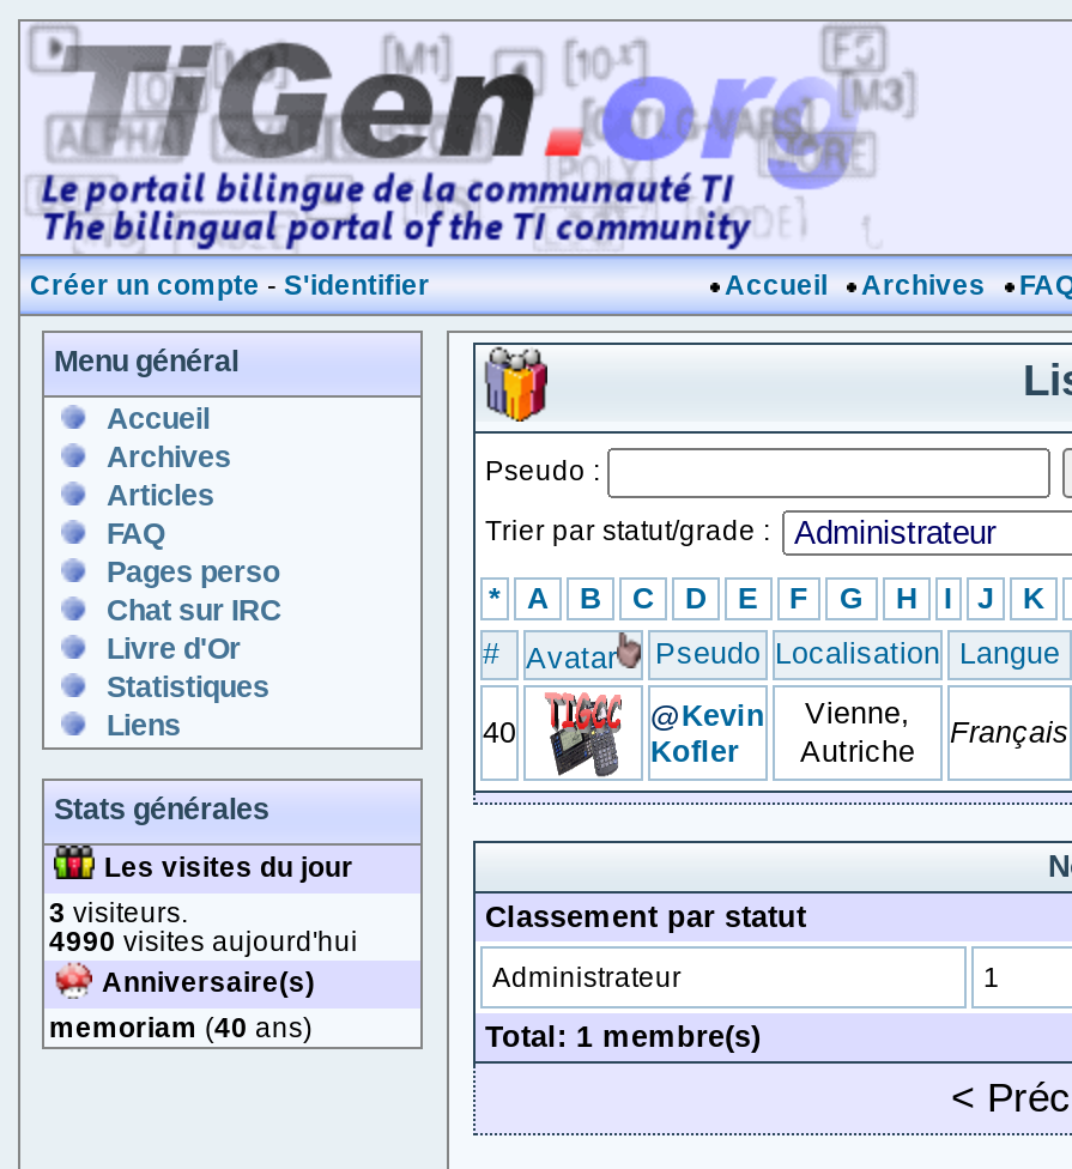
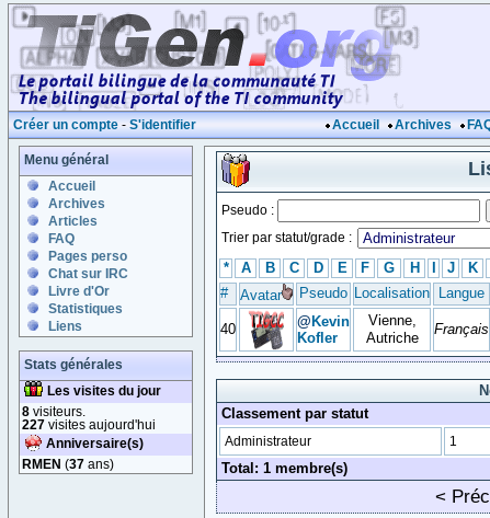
- 3 visiteurs.
+ 8 visiteurs.

- 4990 visites aujourd'hui
+ 227 visites aujourd'hui

- memoriam (40 ans)
+ RMEN (37 ans)
